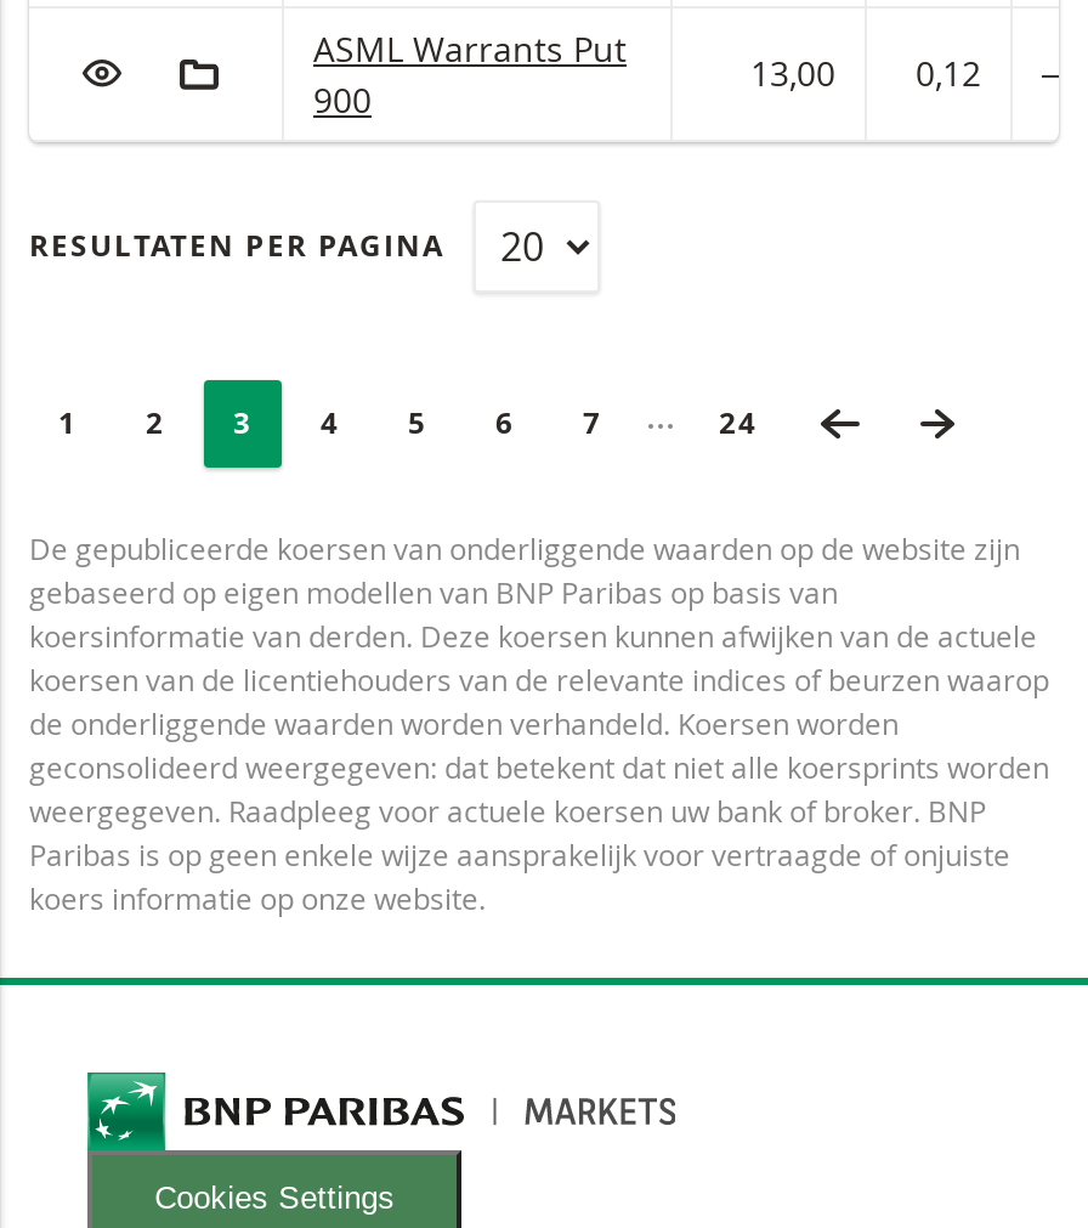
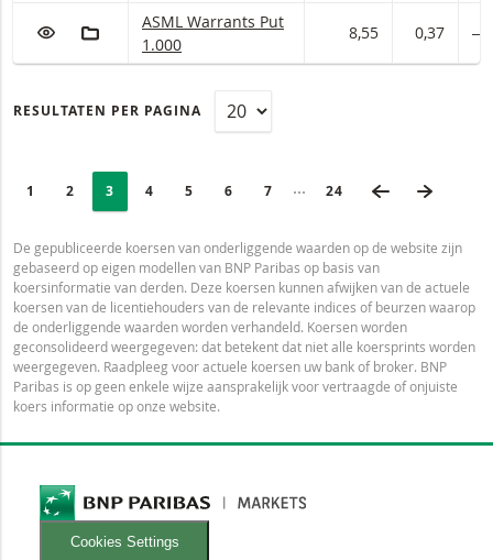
- 13,00
+ 8,55

- 0,12
+ 0,37

- 900
+ 1.000
